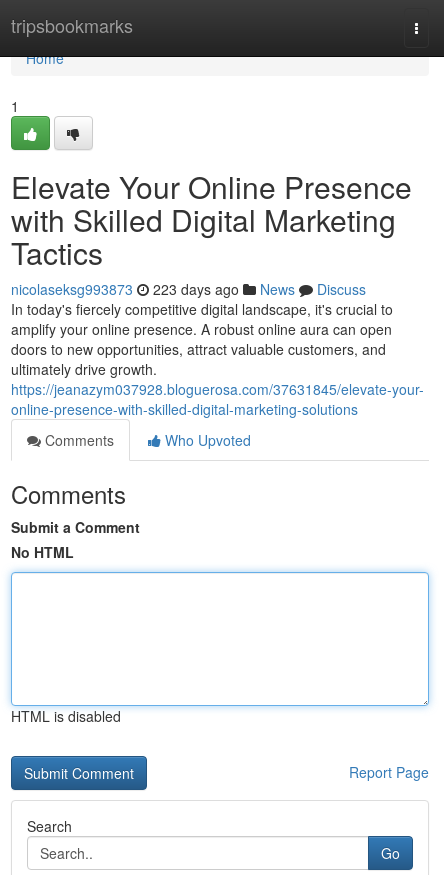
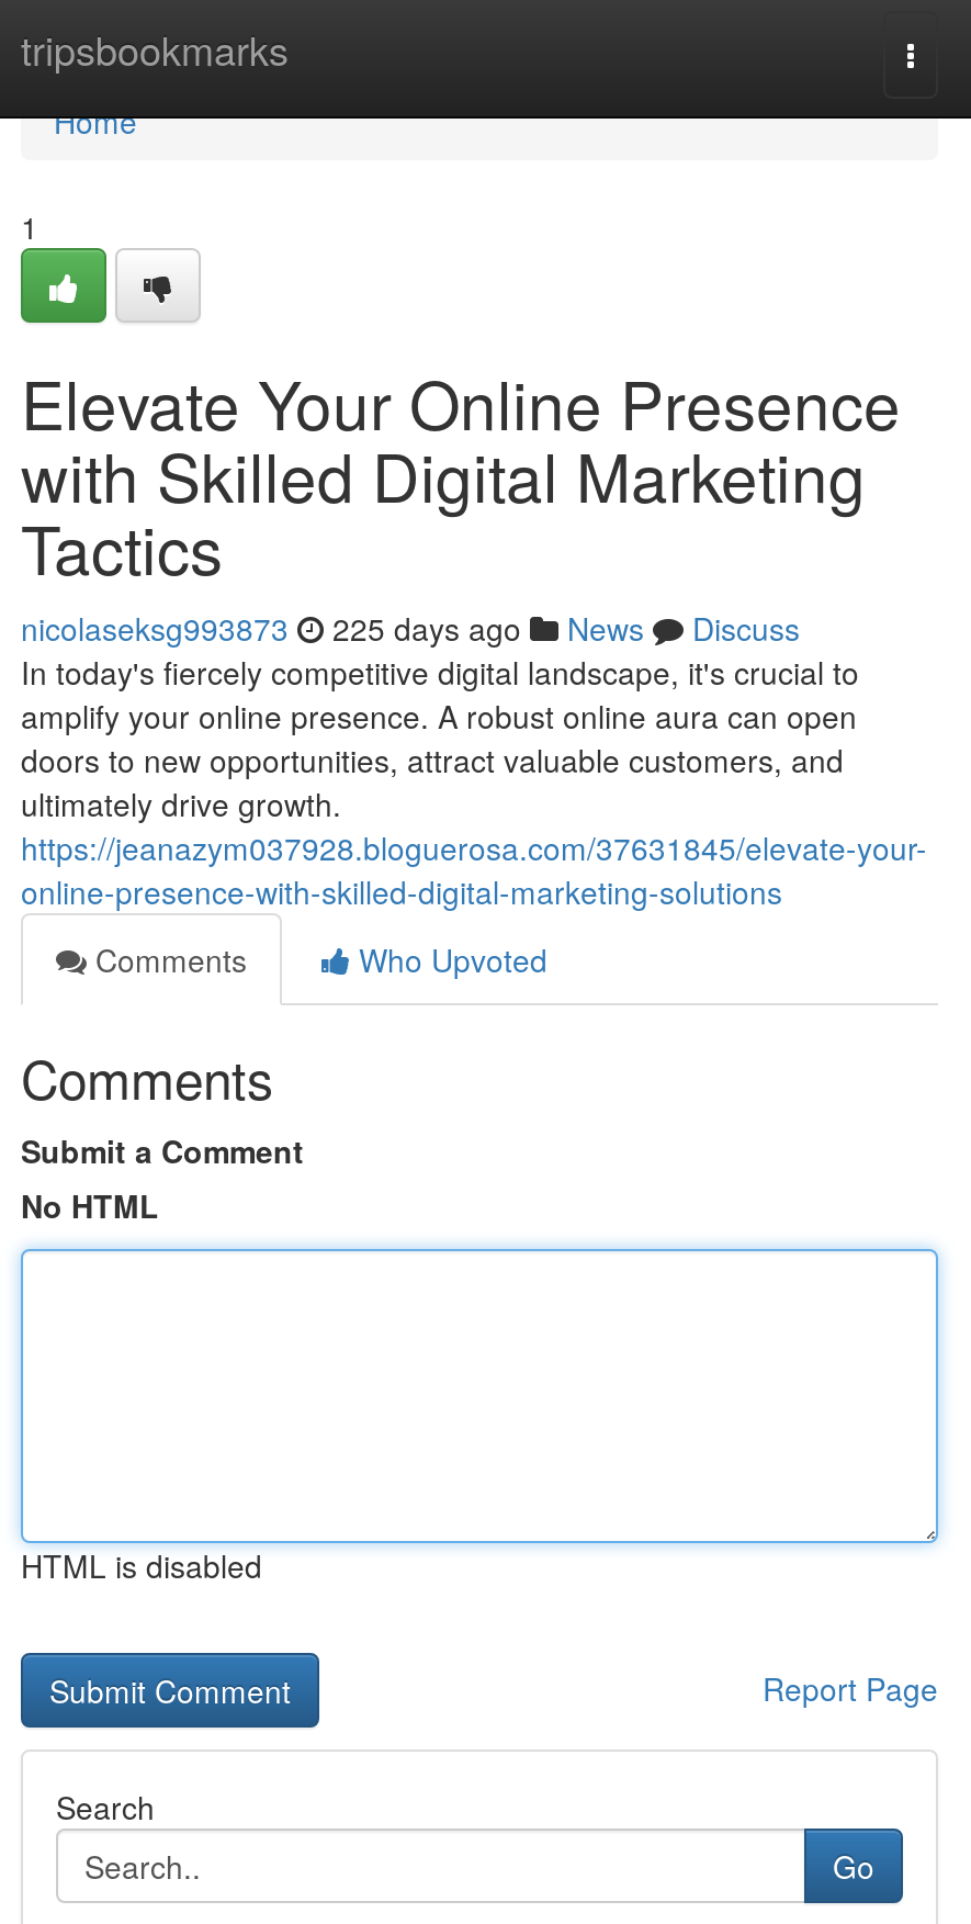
- nicolaseksg993873 223 days ago News Discuss
+ nicolaseksg993873 225 days ago News Discuss
